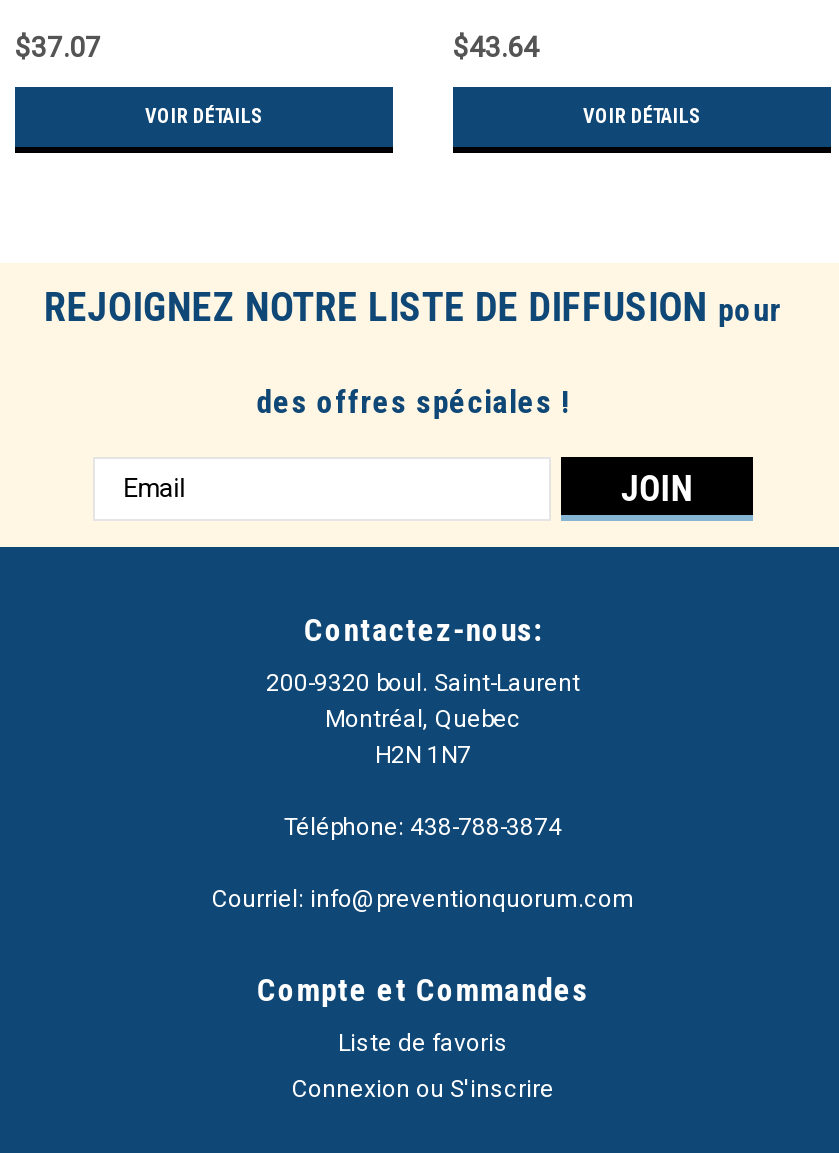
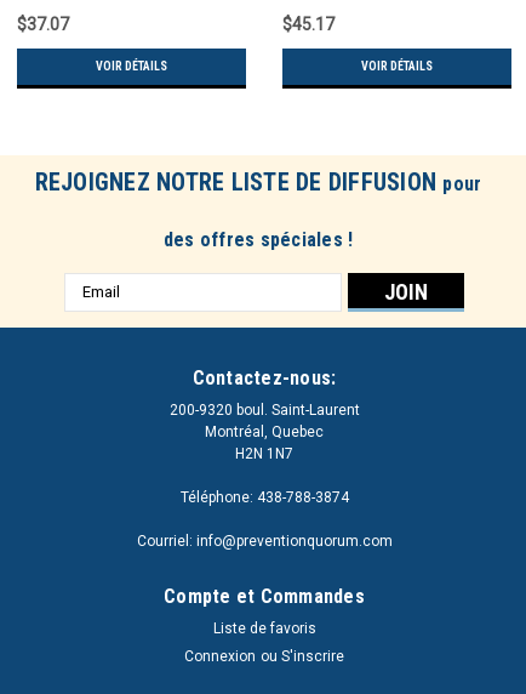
- $43.64
+ $45.17
